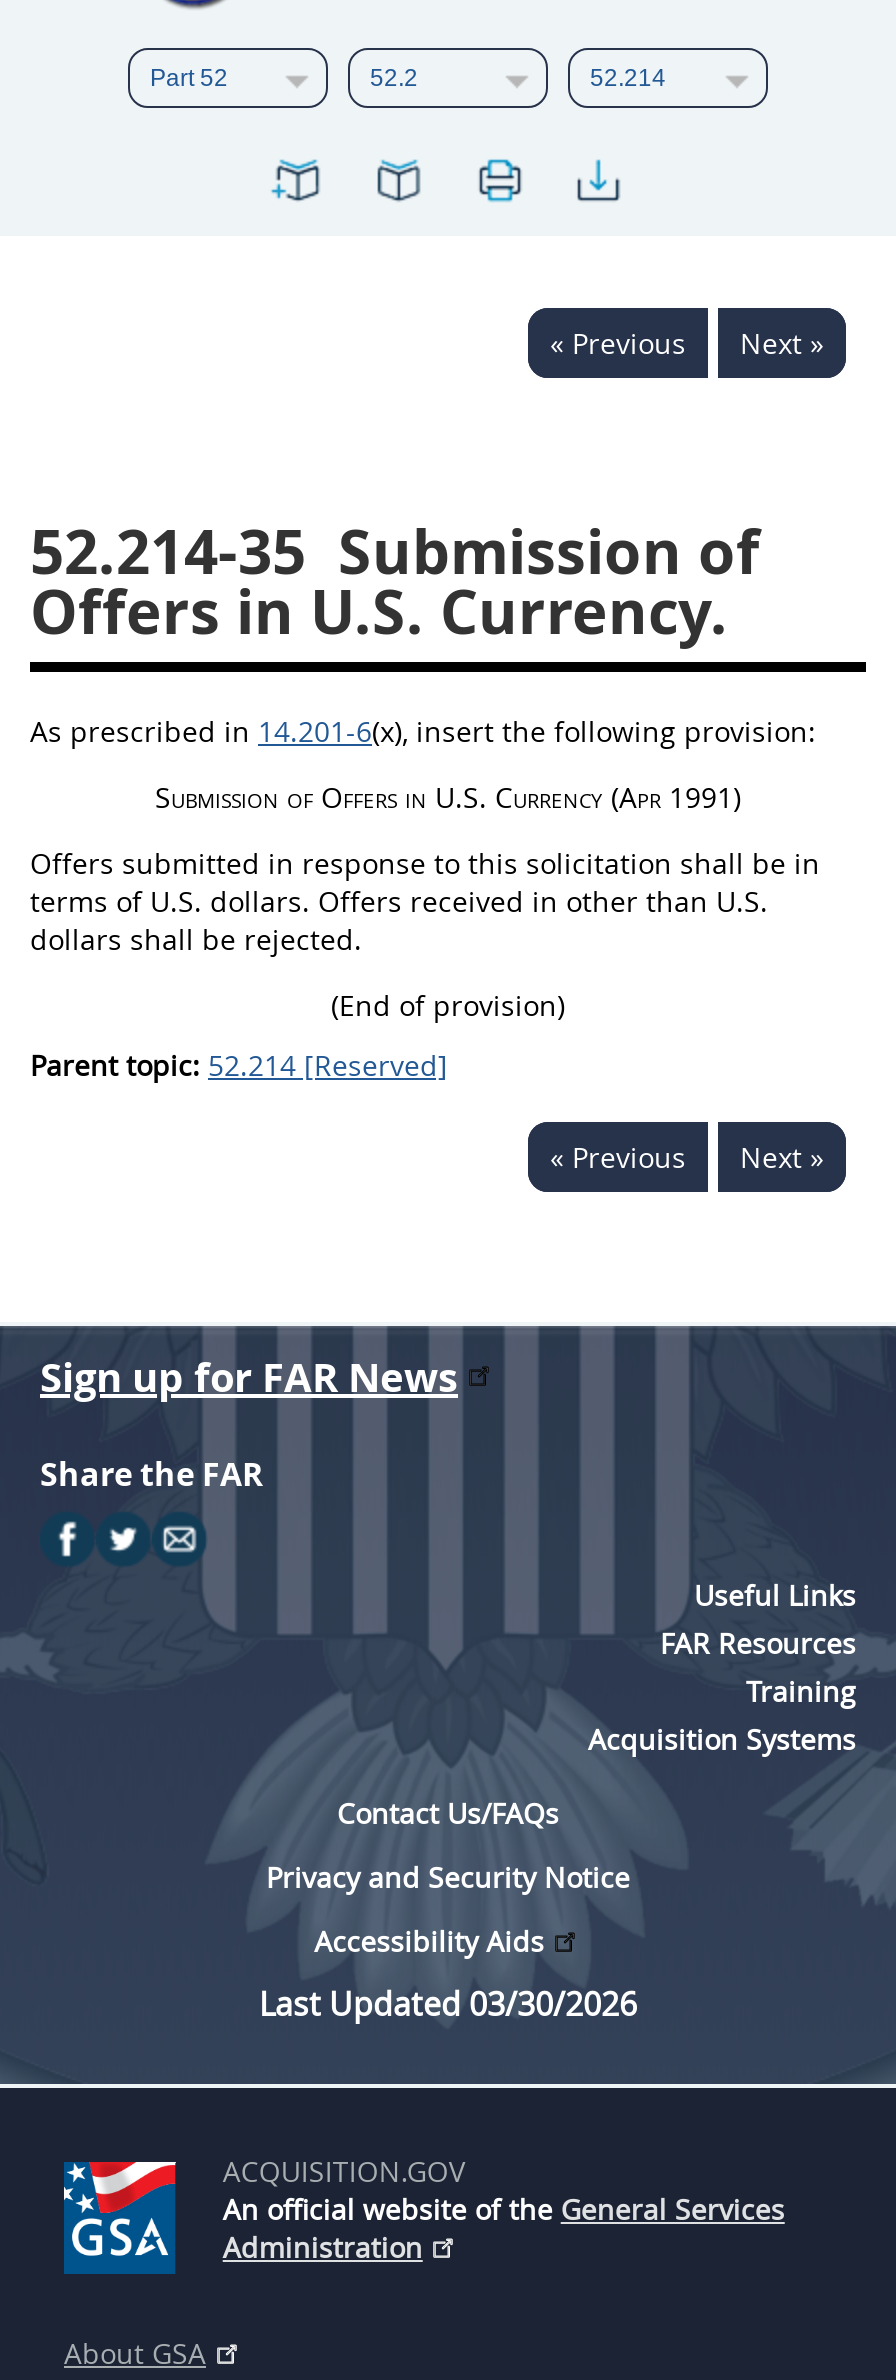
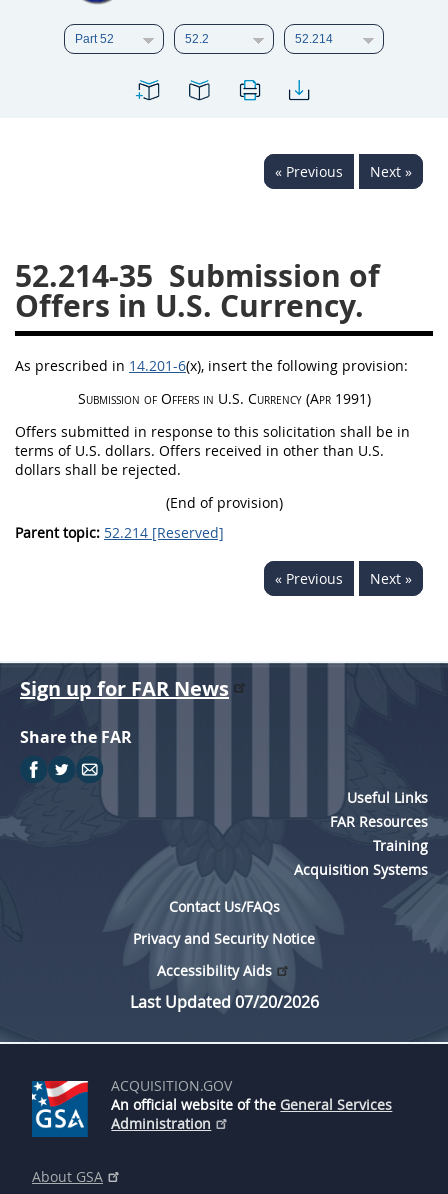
- Last Updated 03/30/2026
+ Last Updated 07/20/2026
